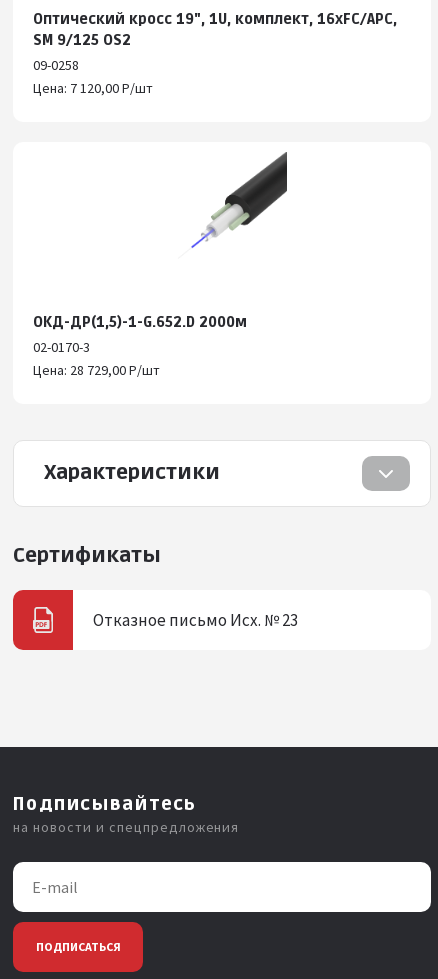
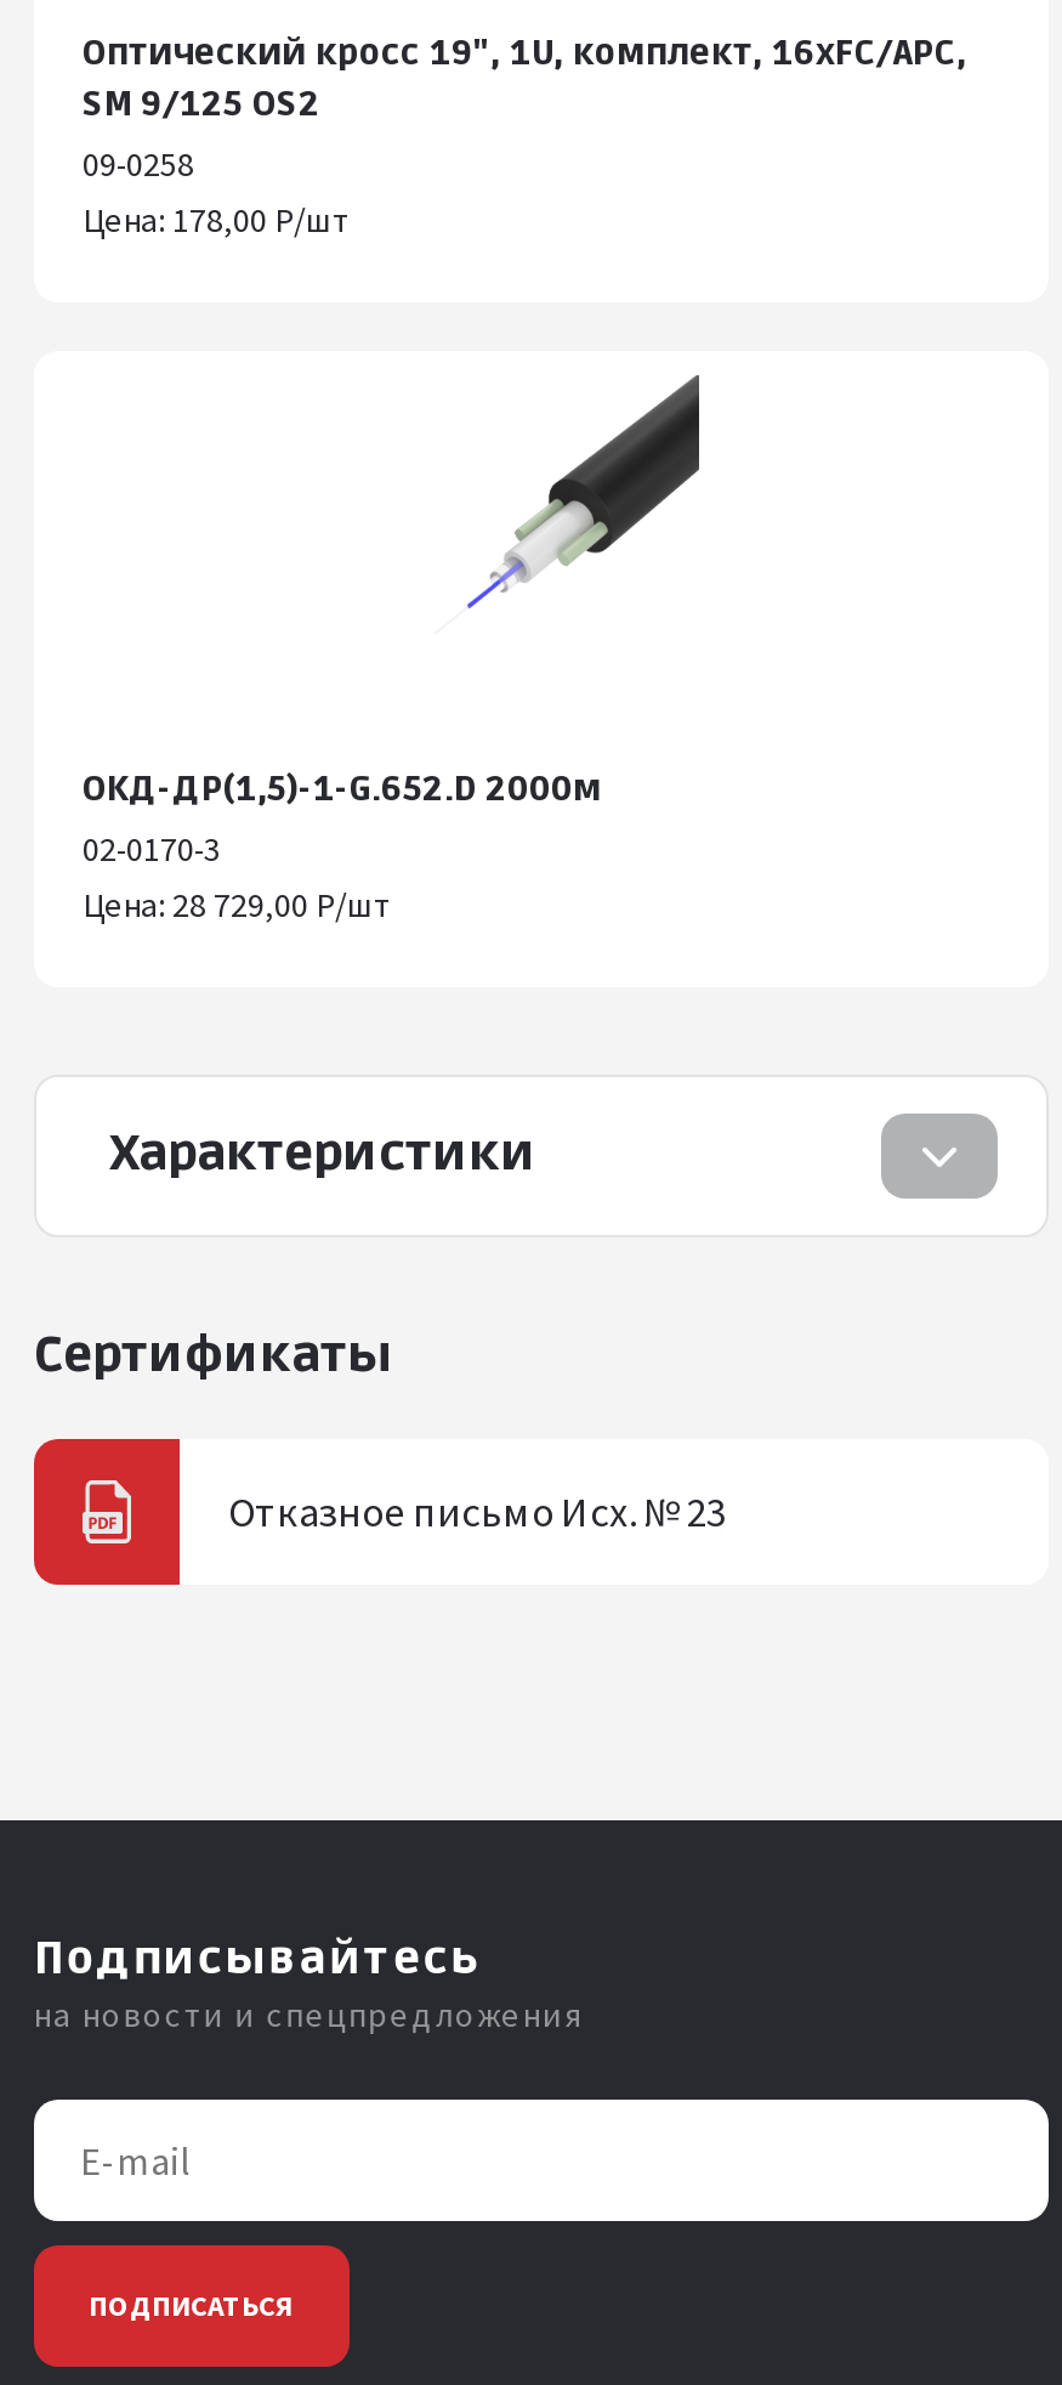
- Цена: 7 120,00 Р/шт
+ Цена: 178,00 Р/шт
